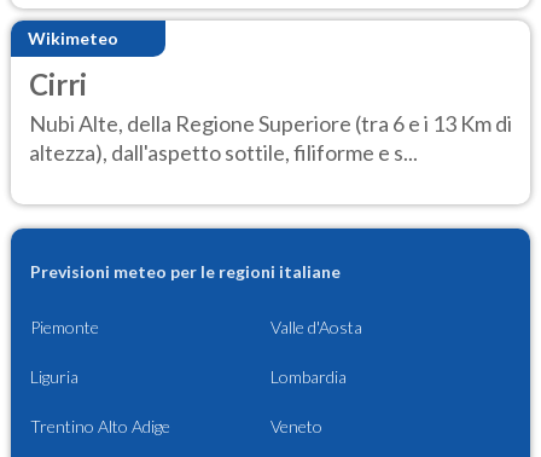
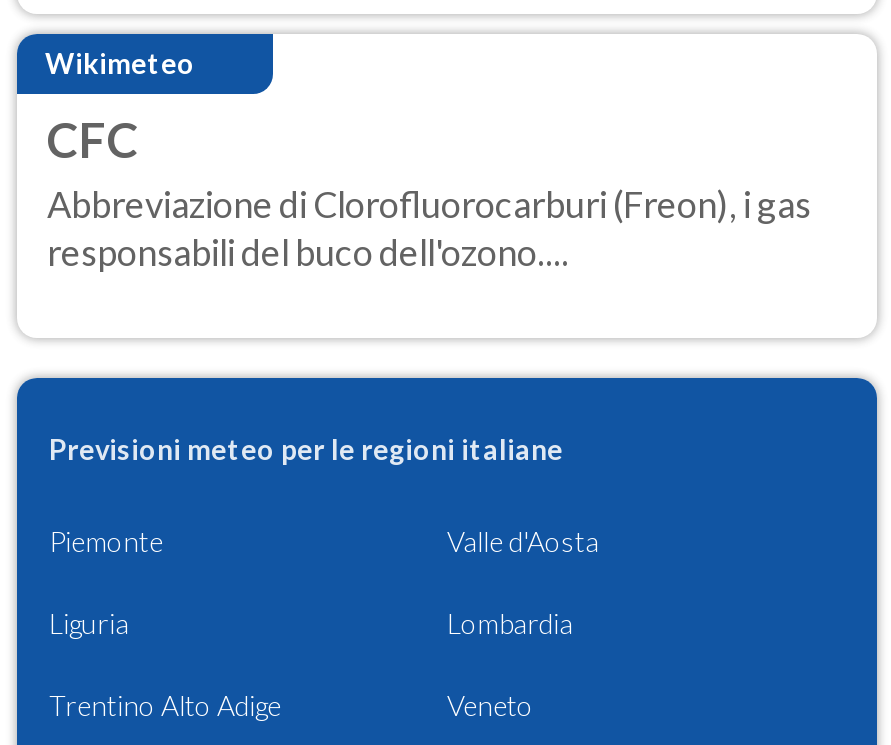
- Cirri
- Nubi Alte, della Regione Superiore (tra 6 e i 13 Km di
- altezza), dall'aspetto sottile, filiforme e s...
+ CFC
+ Abbreviazione di Clorofluorocarburi (Freon), i gas
+ responsabili del buco dell'ozono....
